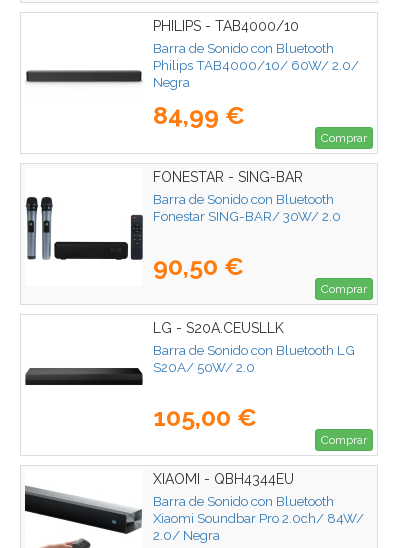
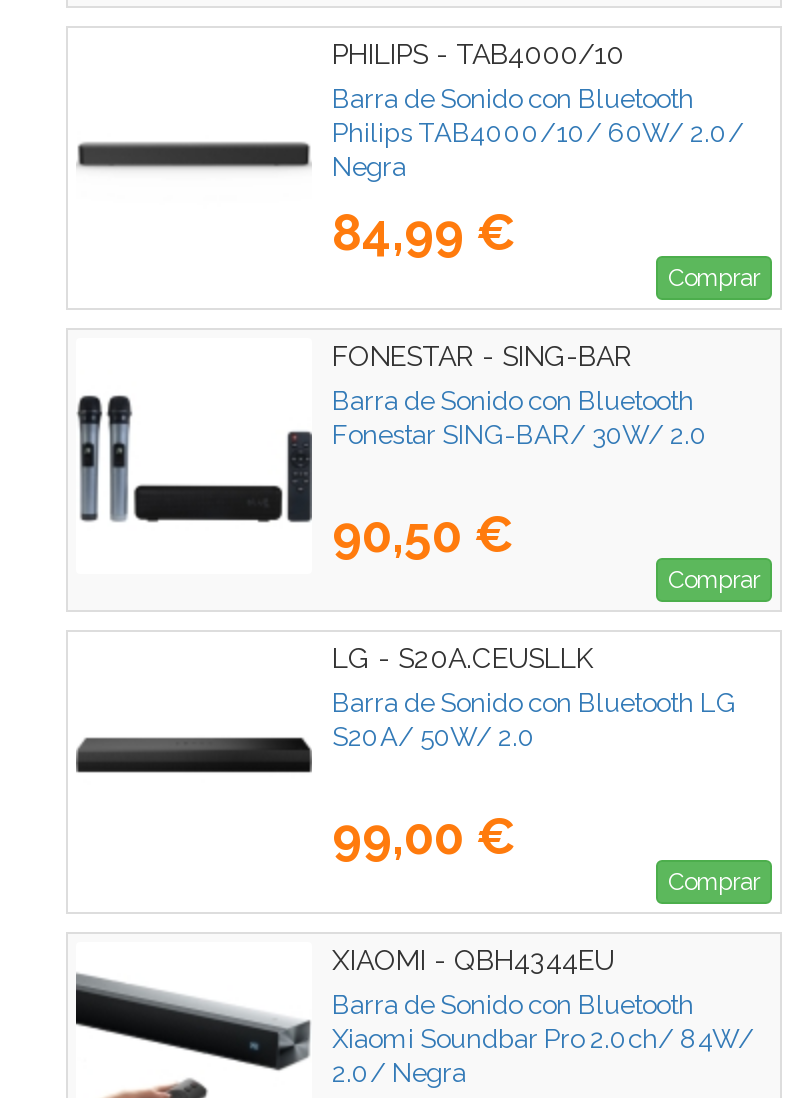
- 105,00 €
+ 99,00 €
